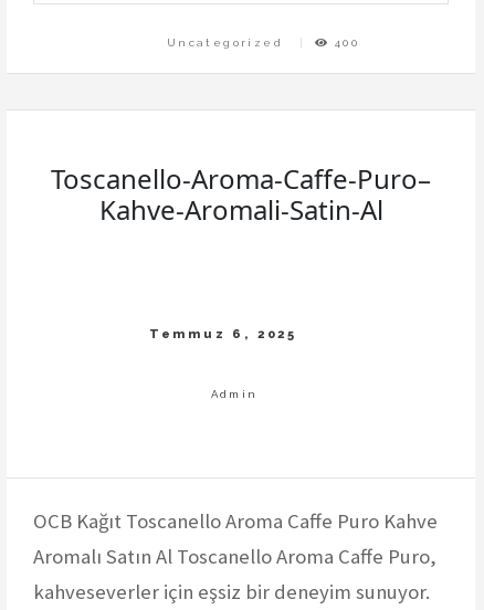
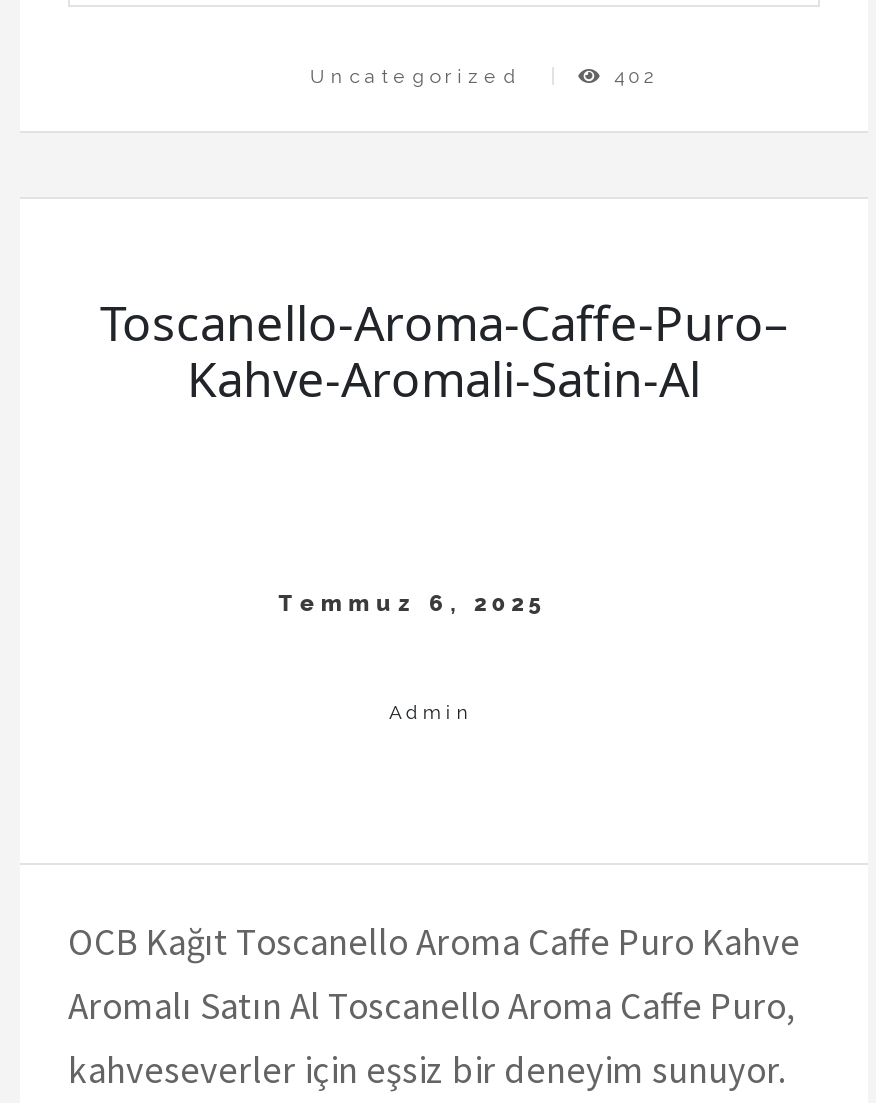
- 400
+ 402
